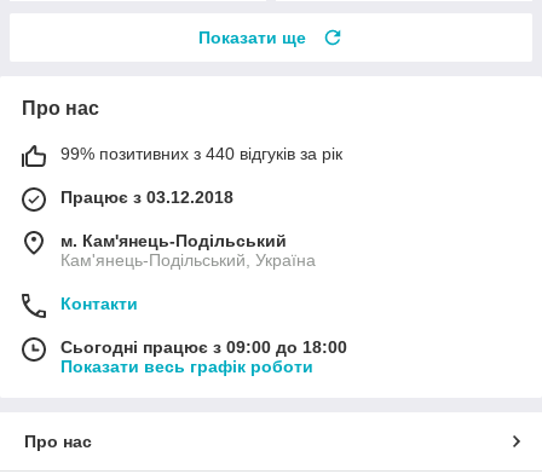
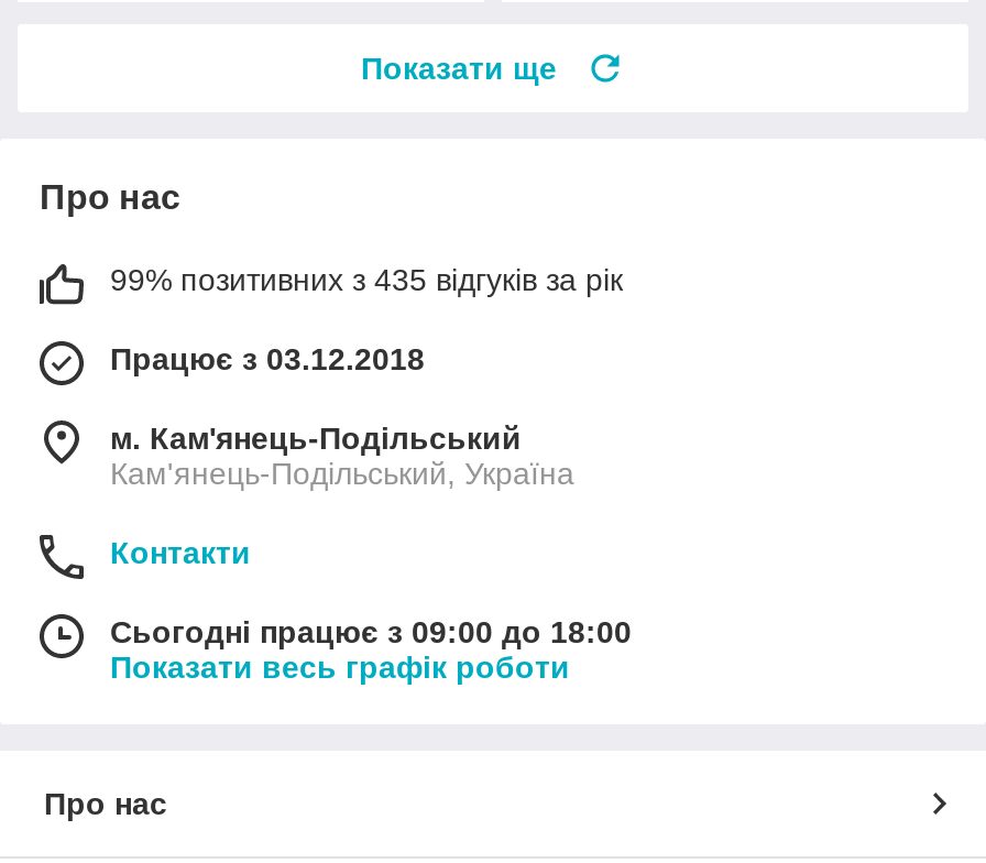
- 99% позитивних з 440 відгуків за рік
+ 99% позитивних з 435 відгуків за рік
